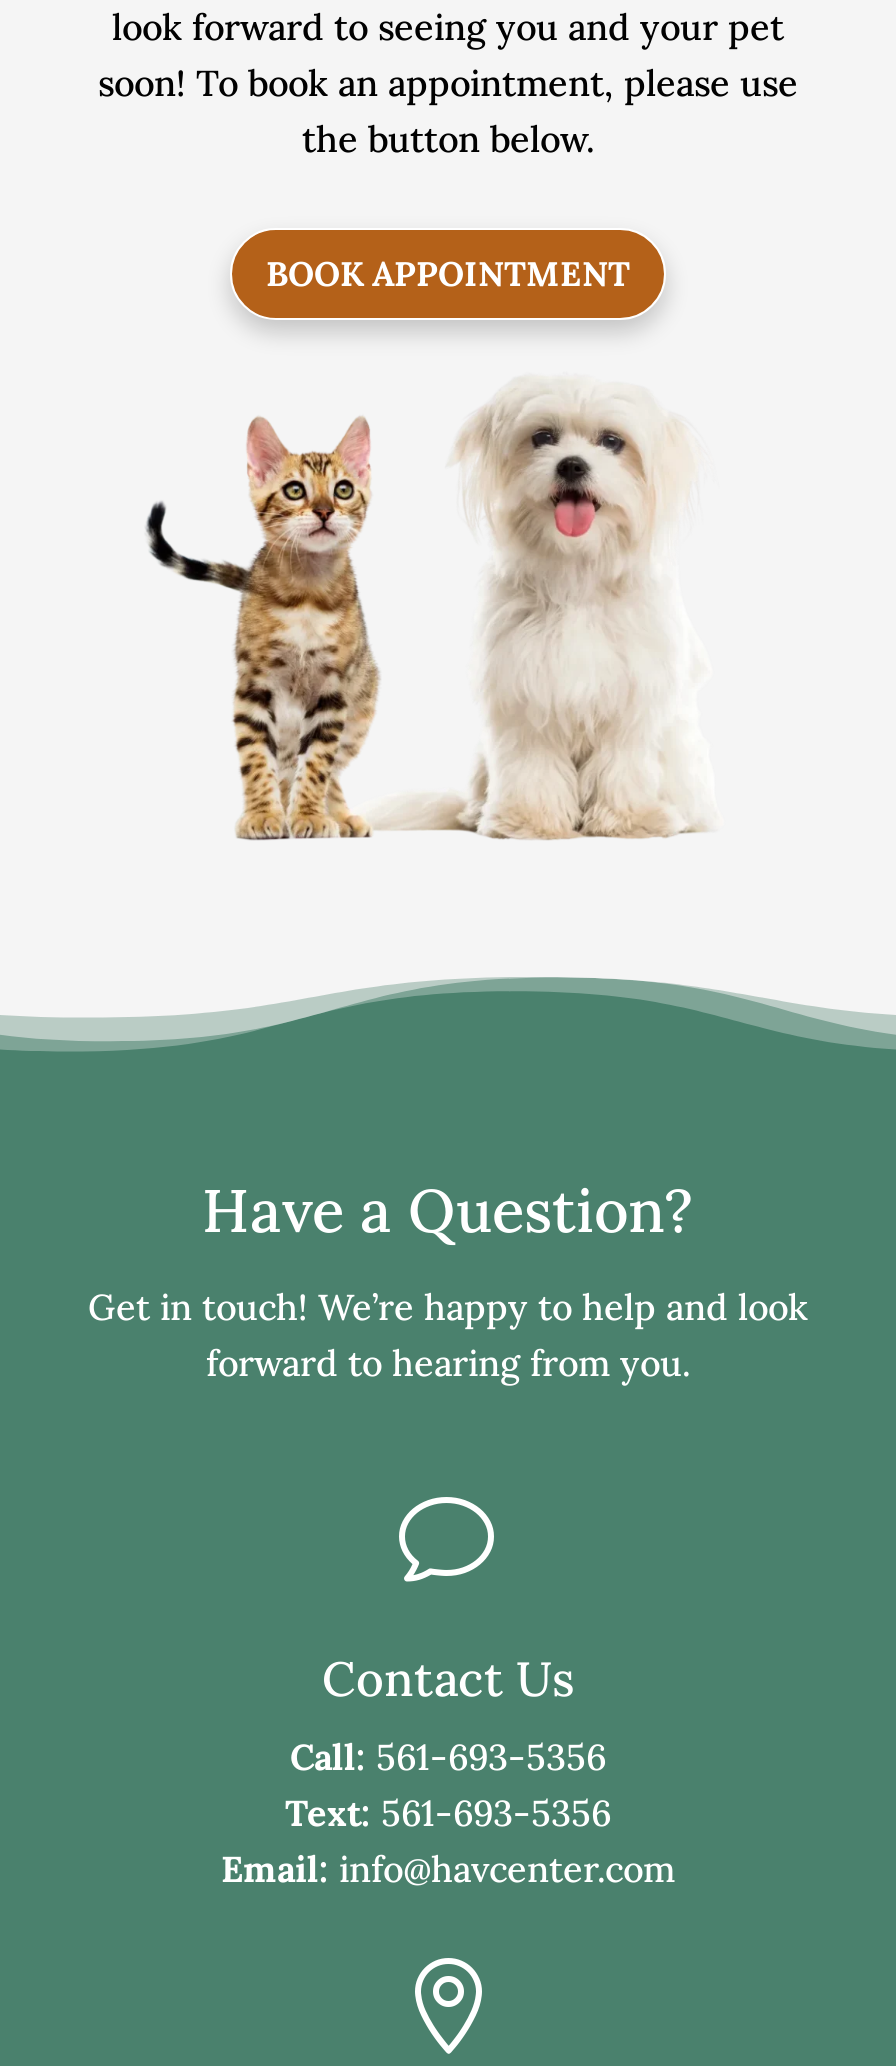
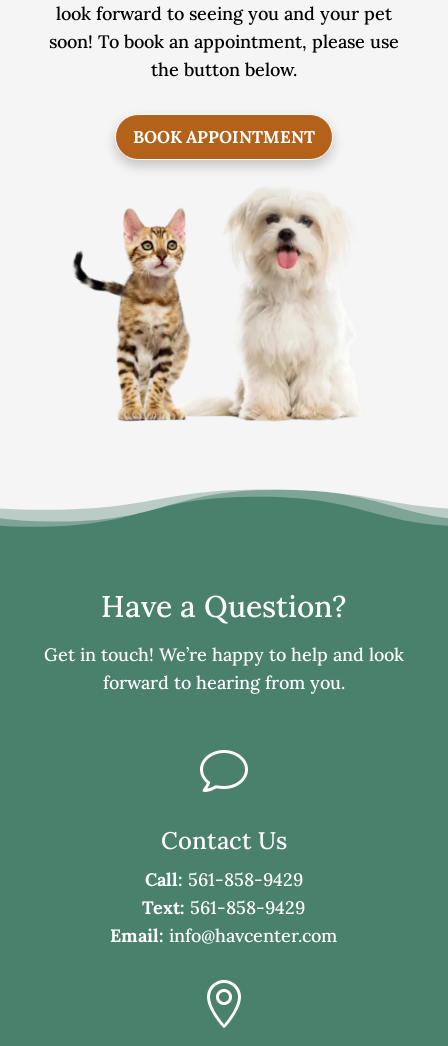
- Call: 561-693-5356
+ Call: 561-858-9429

- Text: 561-693-5356
+ Text: 561-858-9429
